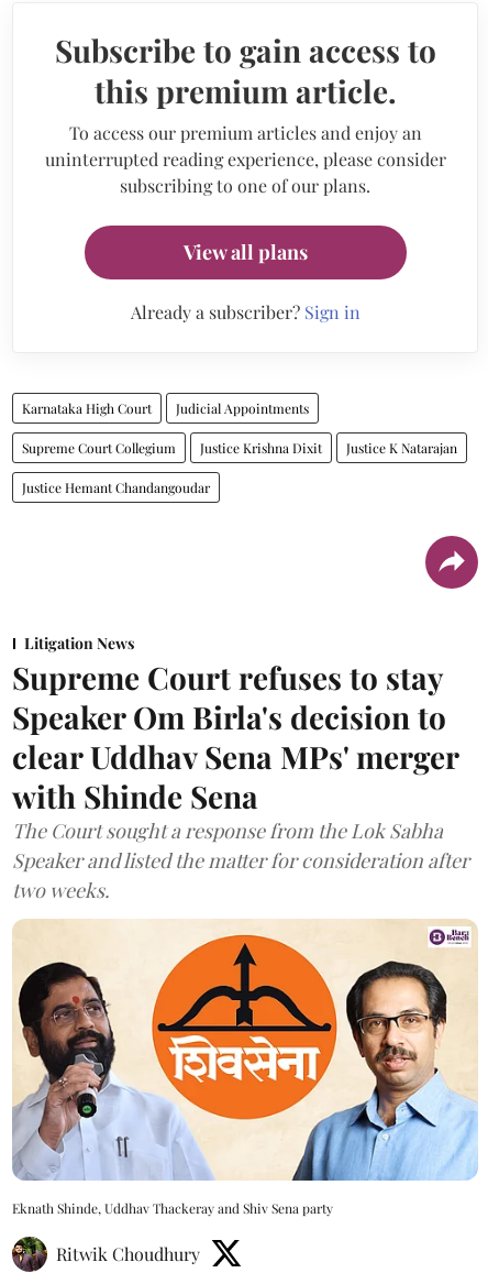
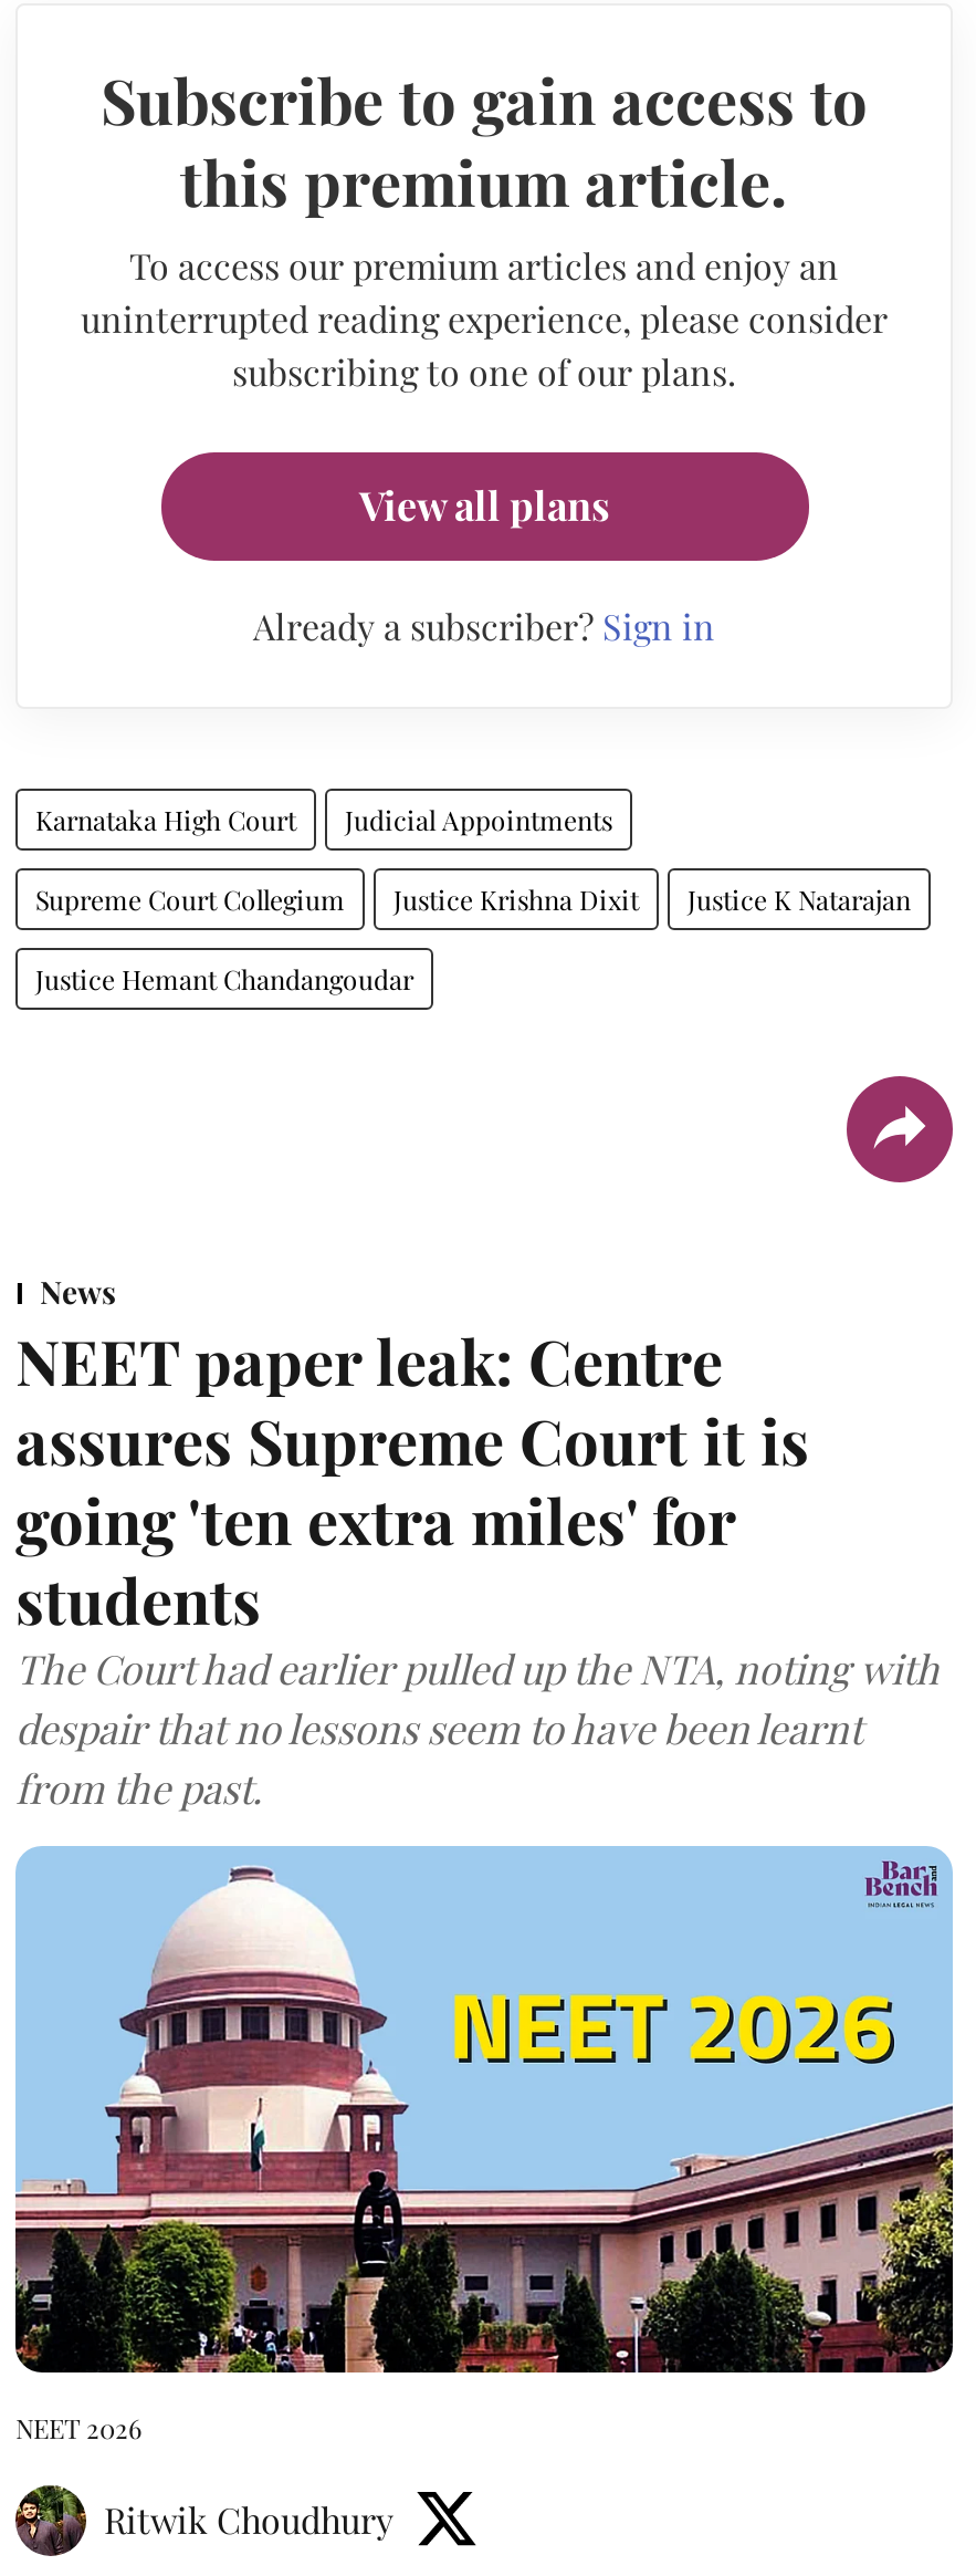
- Litigation News
- Supreme Court refuses to stay
- Speaker Om Birla's decision to
- clear Uddhav Sena MPs' merger
- with Shinde Sena
- The Court sought a response from the Lok Sabha
- Speaker and listed the matter for consideration after
- two weeks.
+ News
+ NEET paper leak: Centre
+ assures Supreme Court it is
+ going 'ten extra miles' for
+ students
+ The Court had earlier pulled up the NTA, noting with
+ despair that no lessons seem to have been learnt
+ from the past.

- [image]
- Eknath Shinde, Uddhav Thackeray and Shiv Sena party
+ [image]
+ NEET 2026
